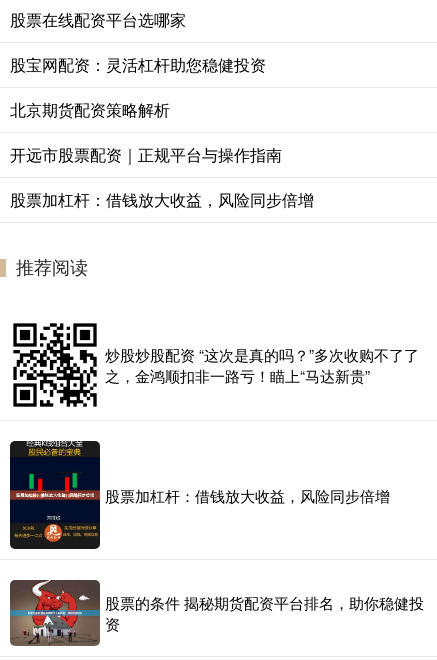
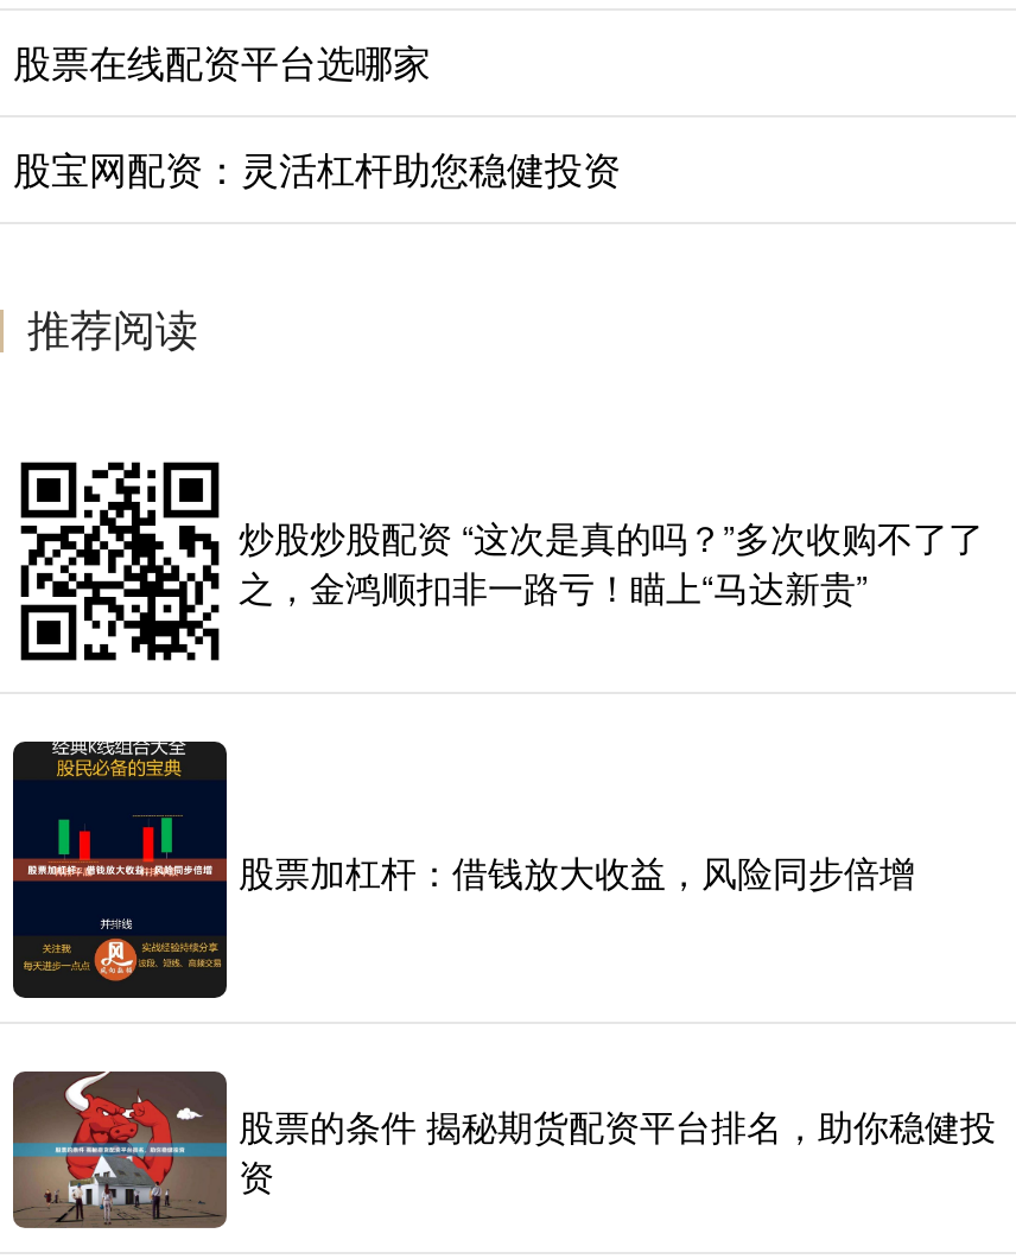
- 北京期货配资策略解析
- 开远市股票配资｜正规平台与操作指南
- 股票加杠杆：借钱放大收益，风险同步倍增
